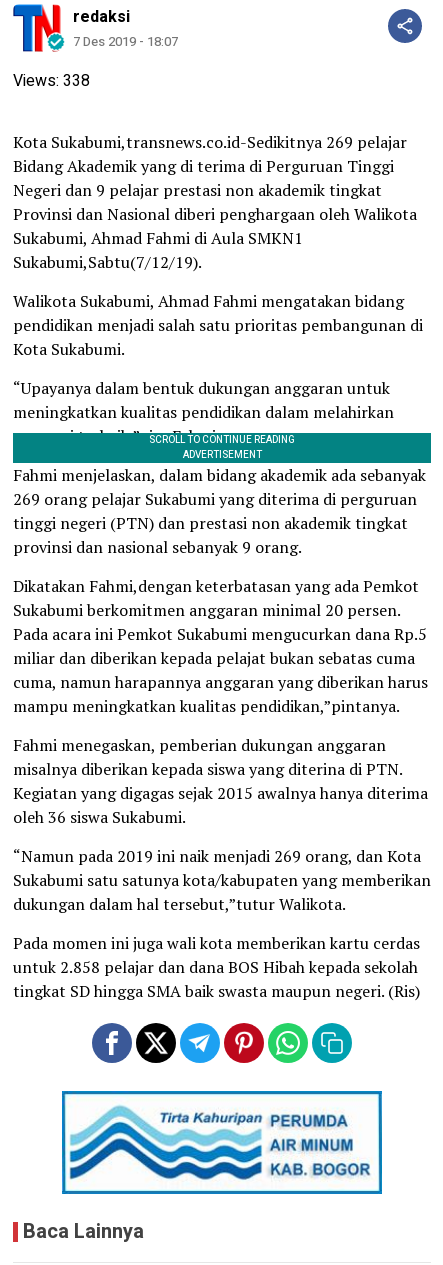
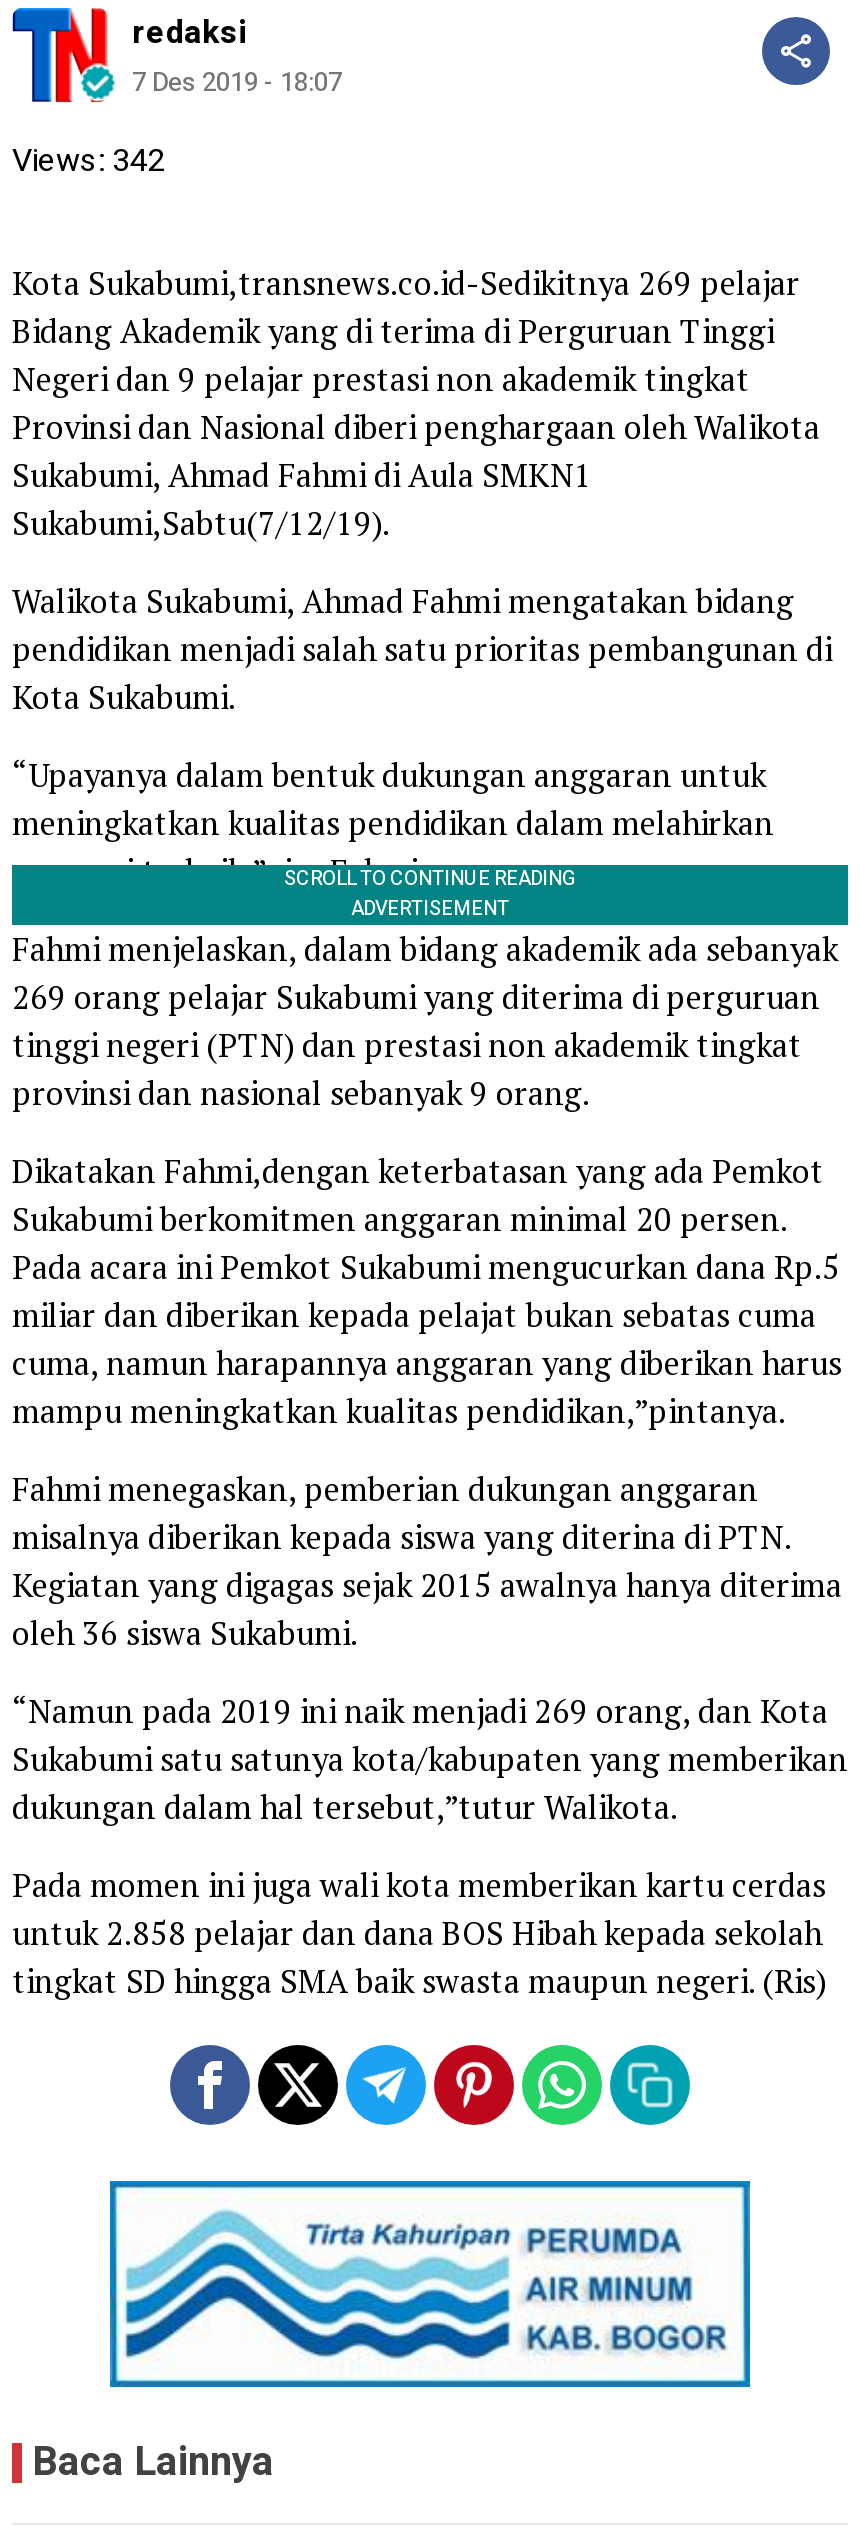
- Views: 338
+ Views: 342
